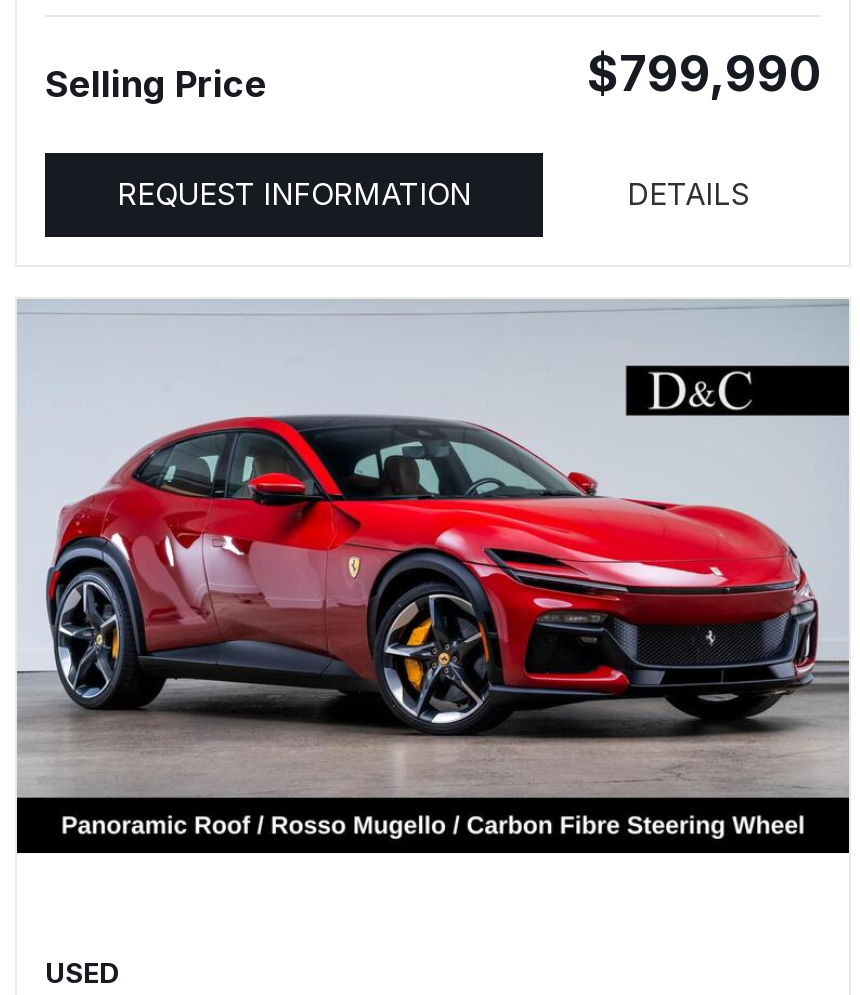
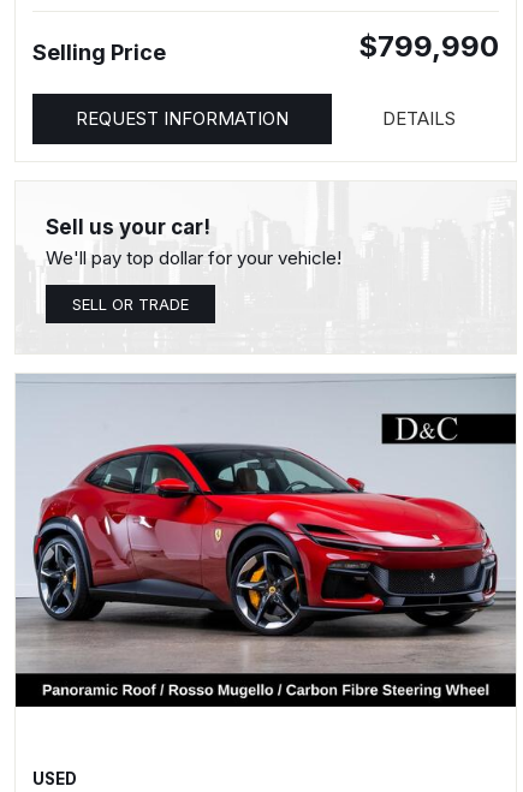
+ Sell us your car!
+ We'll pay top dollar for your vehicle!
+ SELL OR TRADE
